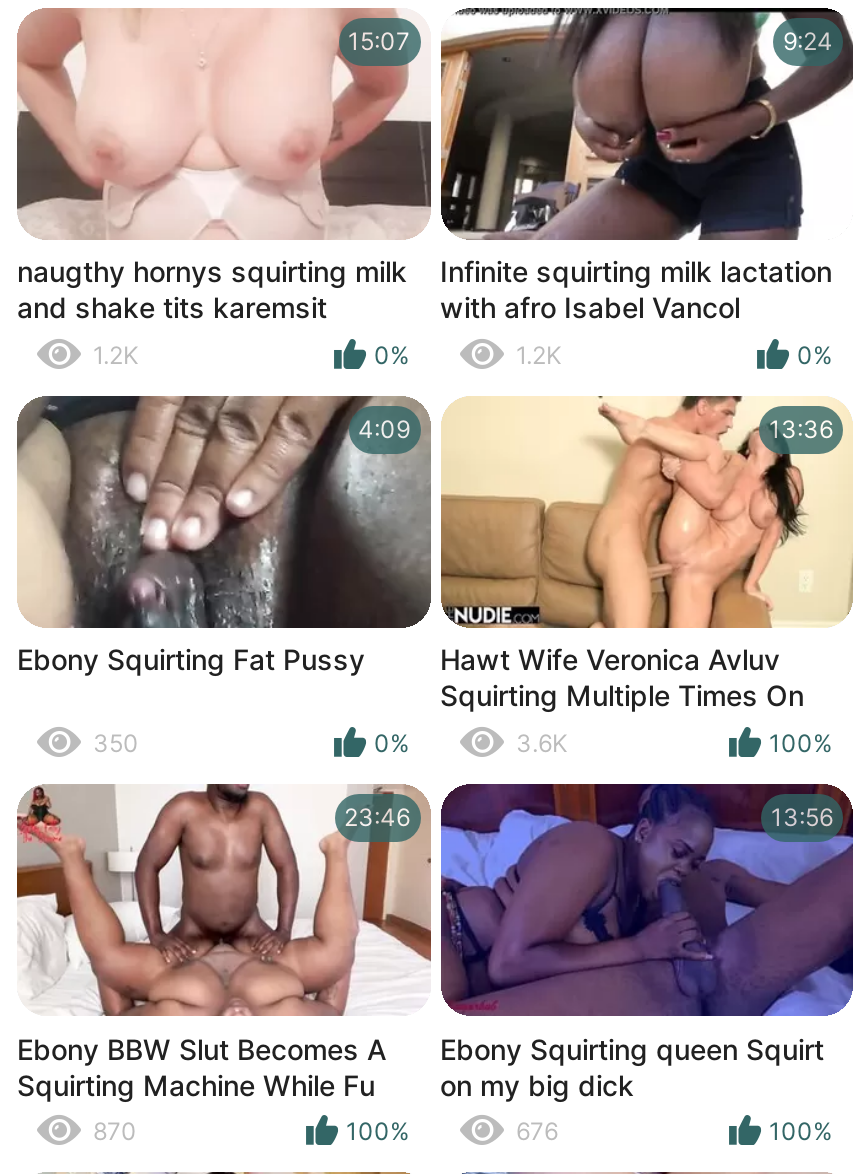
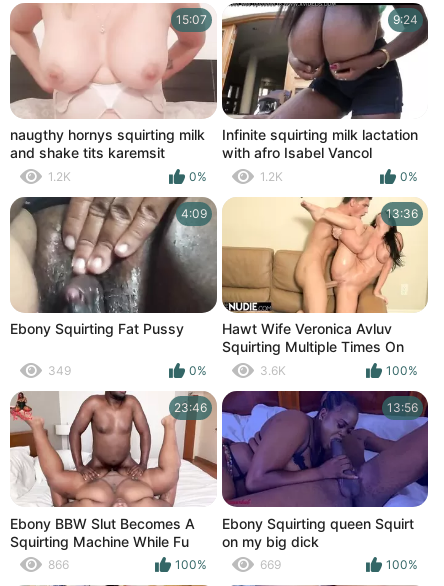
- 350
+ 349

- 870
+ 866

- 676
+ 669
